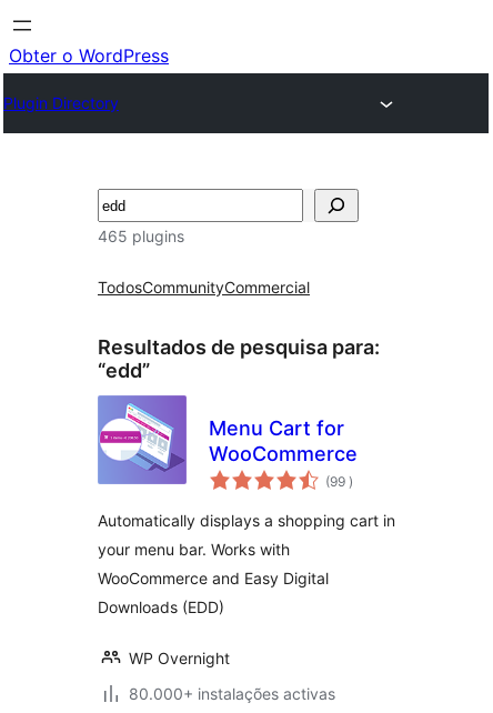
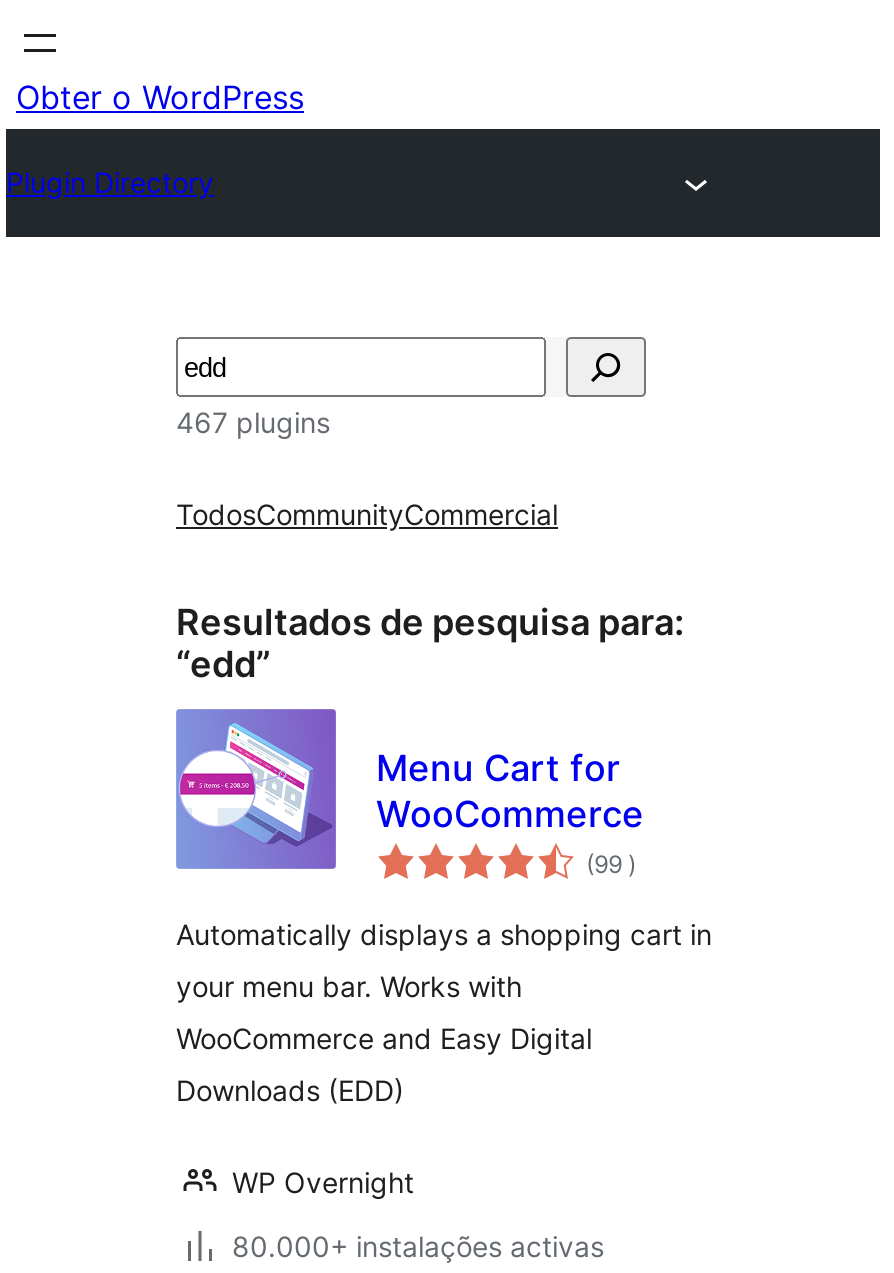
- 465 plugins
+ 467 plugins
